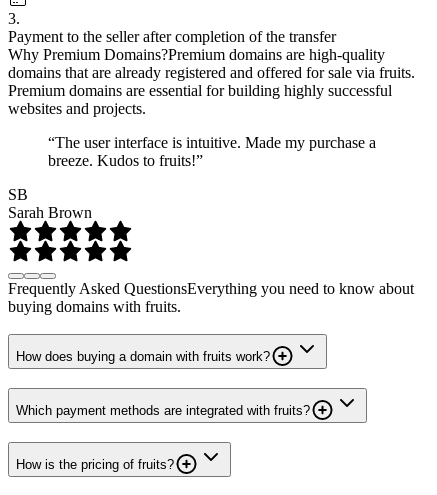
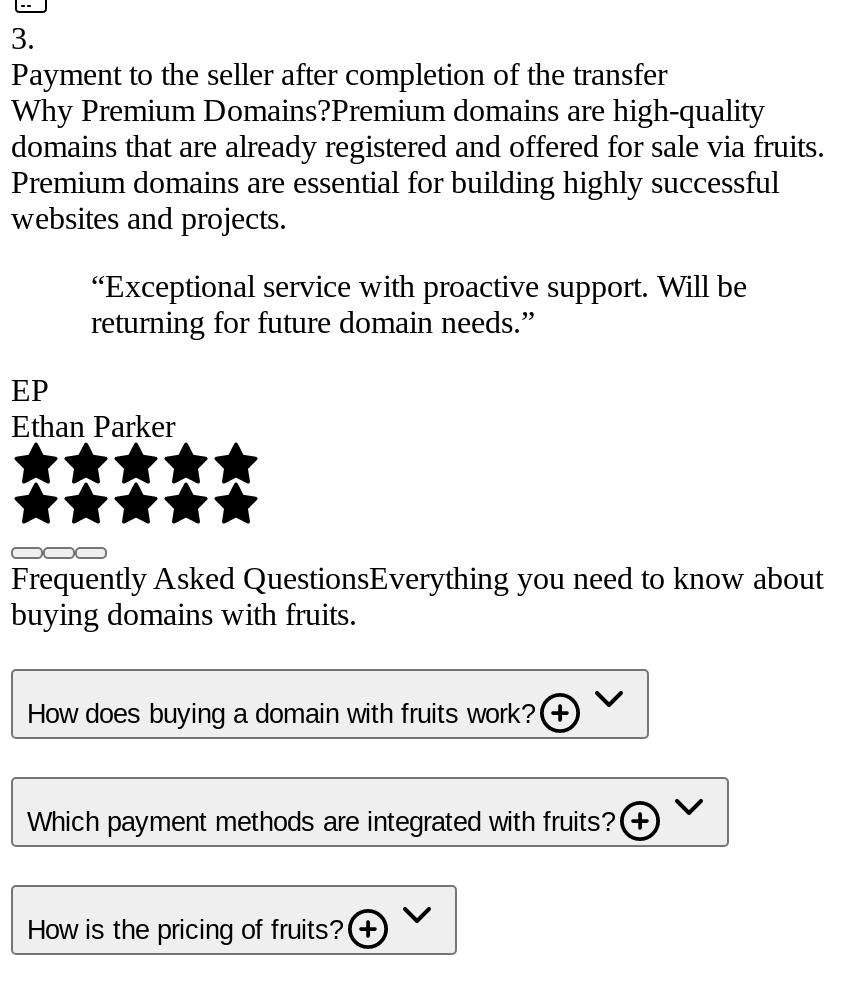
- “The user interface is intuitive. Made my purchase a
- breeze. Kudos to fruits!”
+ “Exceptional service with proactive support. Will be
+ returning for future domain needs.”

- SB
- Sarah Brown
+ EP
+ Ethan Parker
